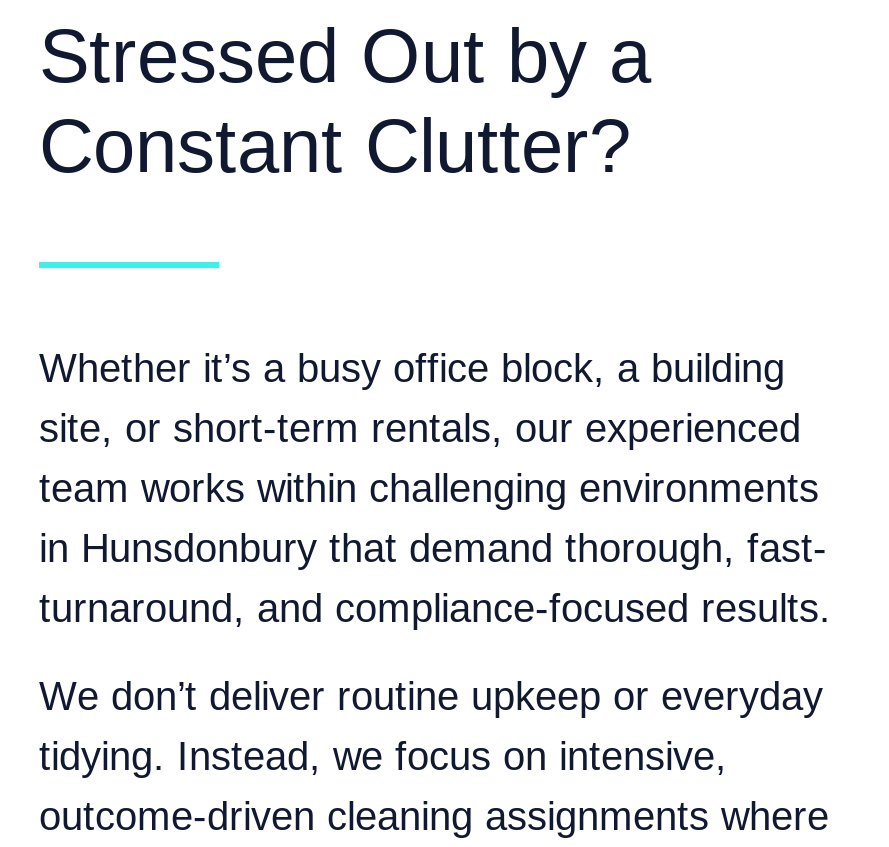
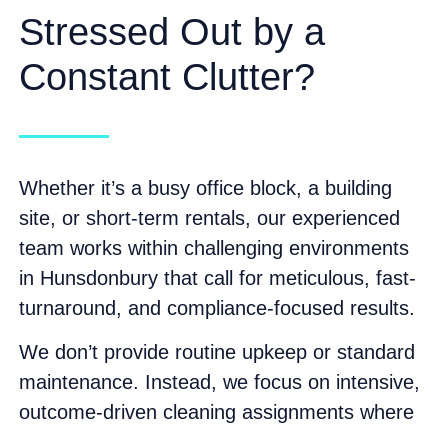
- in Hunsdonbury that demand thorough, fast-
+ in Hunsdonbury that call for meticulous, fast-

- We don’t deliver routine upkeep or everyday
+ We don’t provide routine upkeep or standard

- tidying. Instead, we focus on intensive,
+ maintenance. Instead, we focus on intensive,
